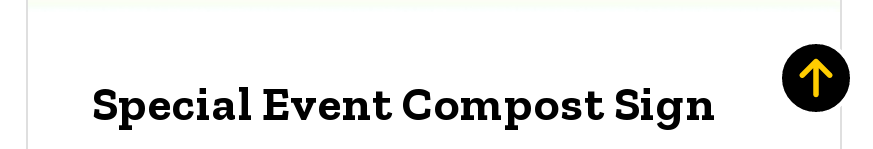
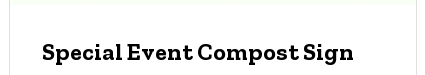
- [image]
